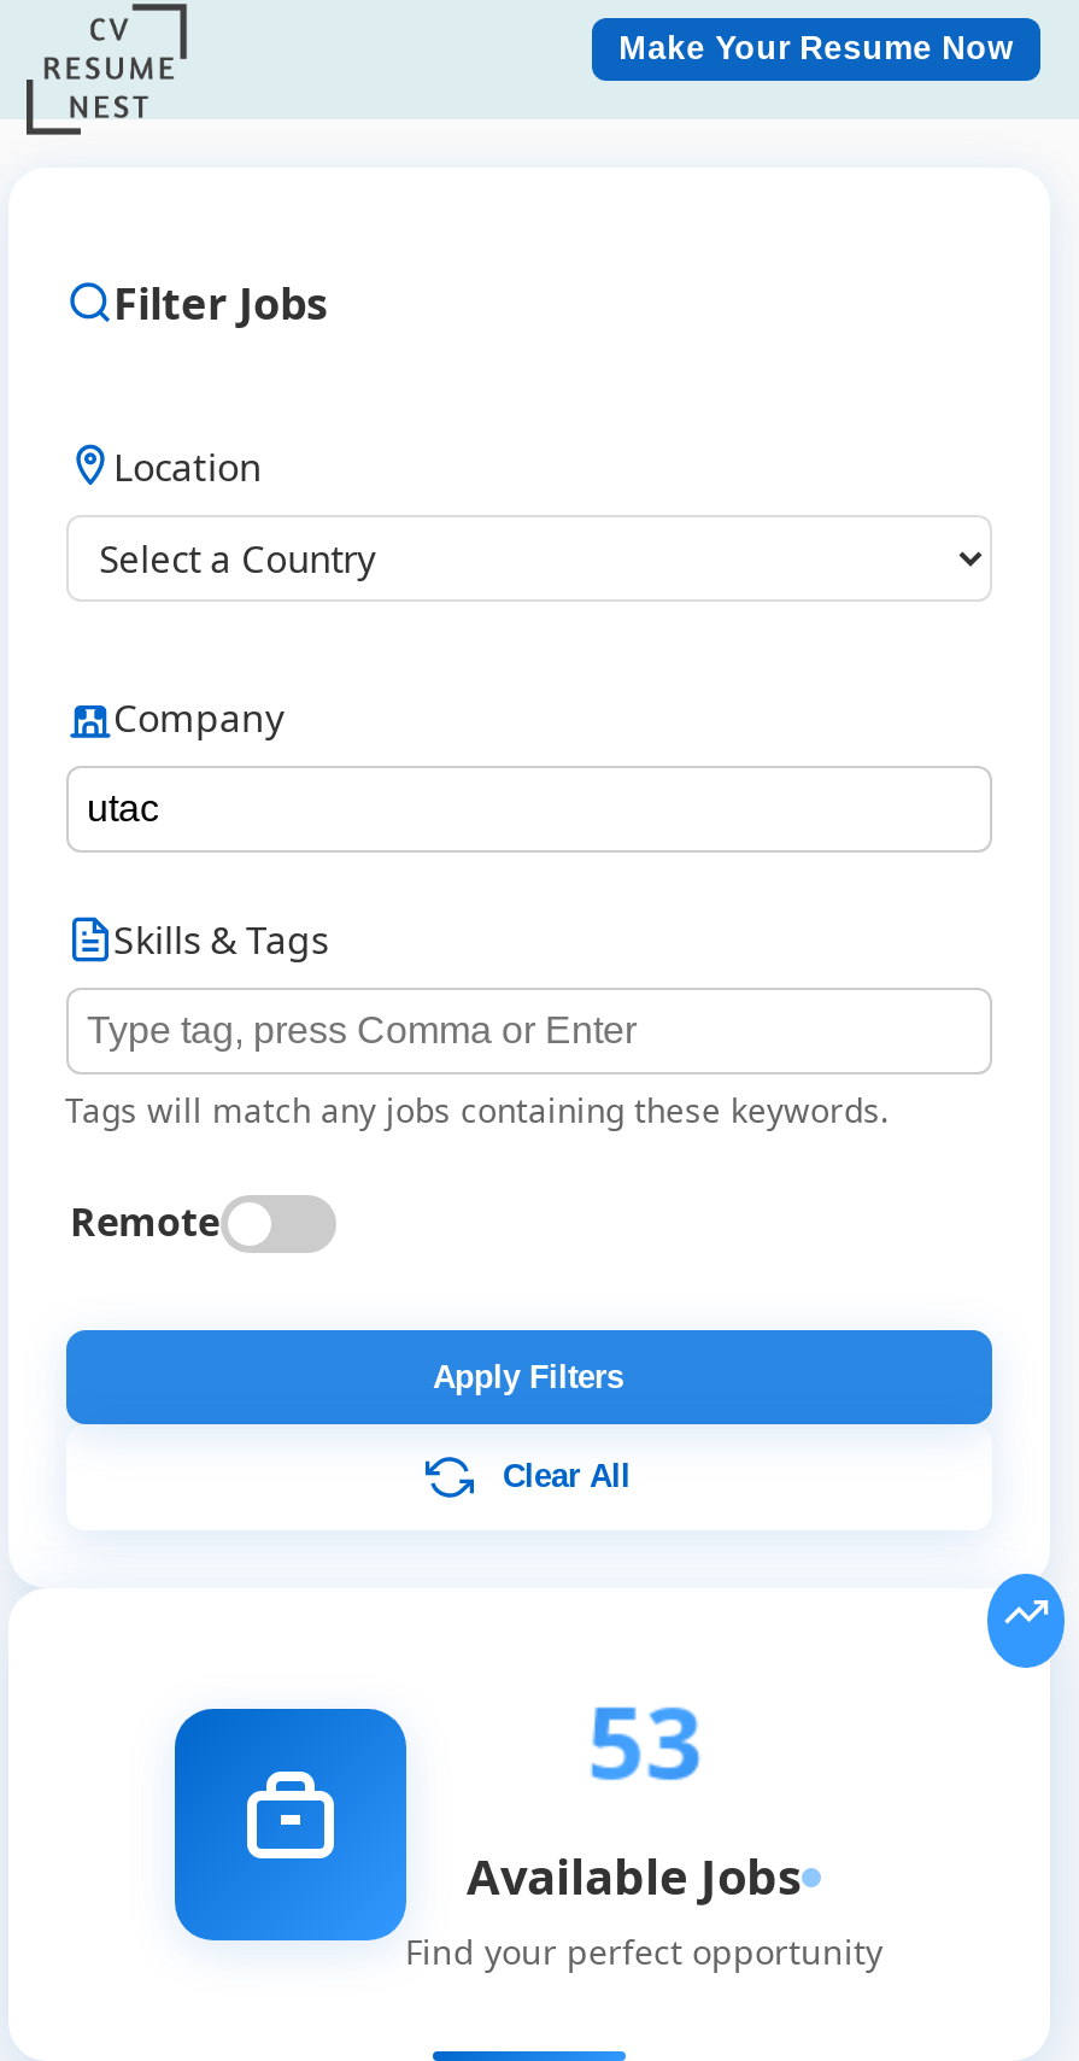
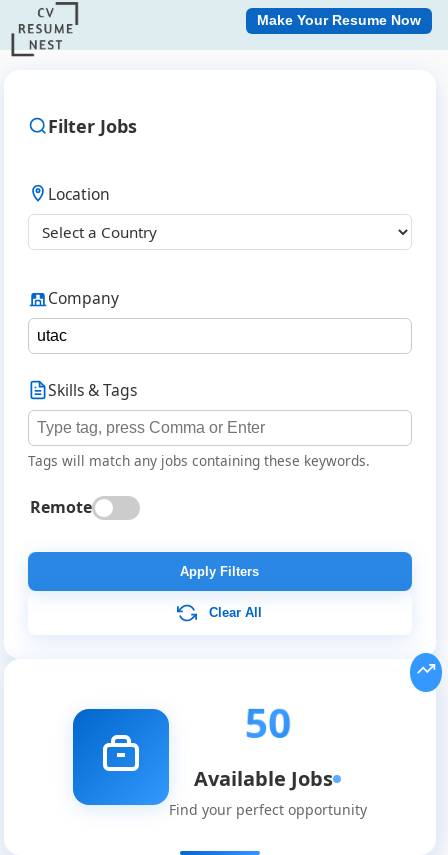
- 53
+ 50
